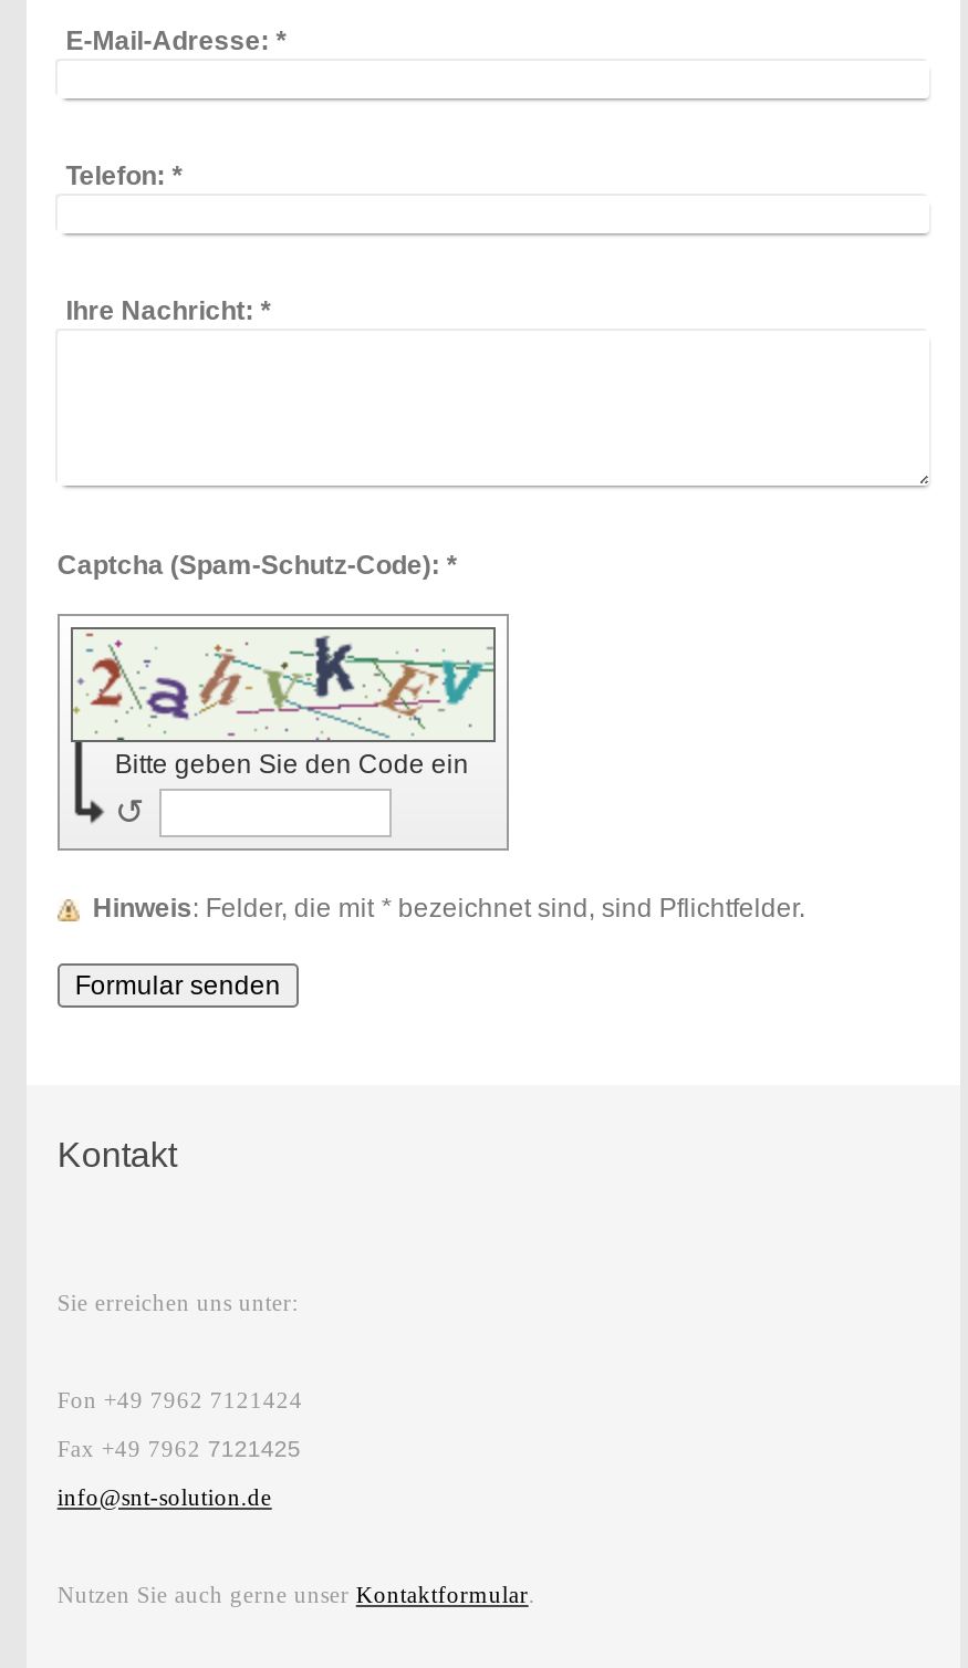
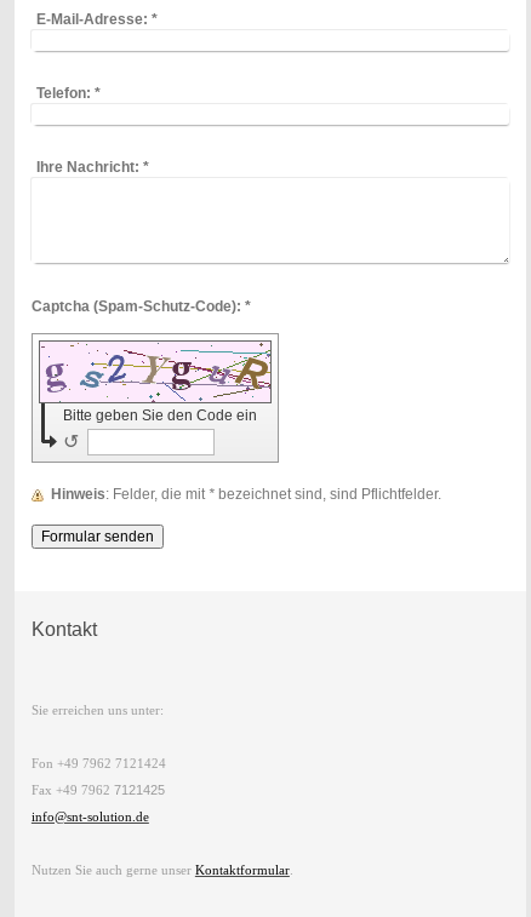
- [image]
+ [image]
